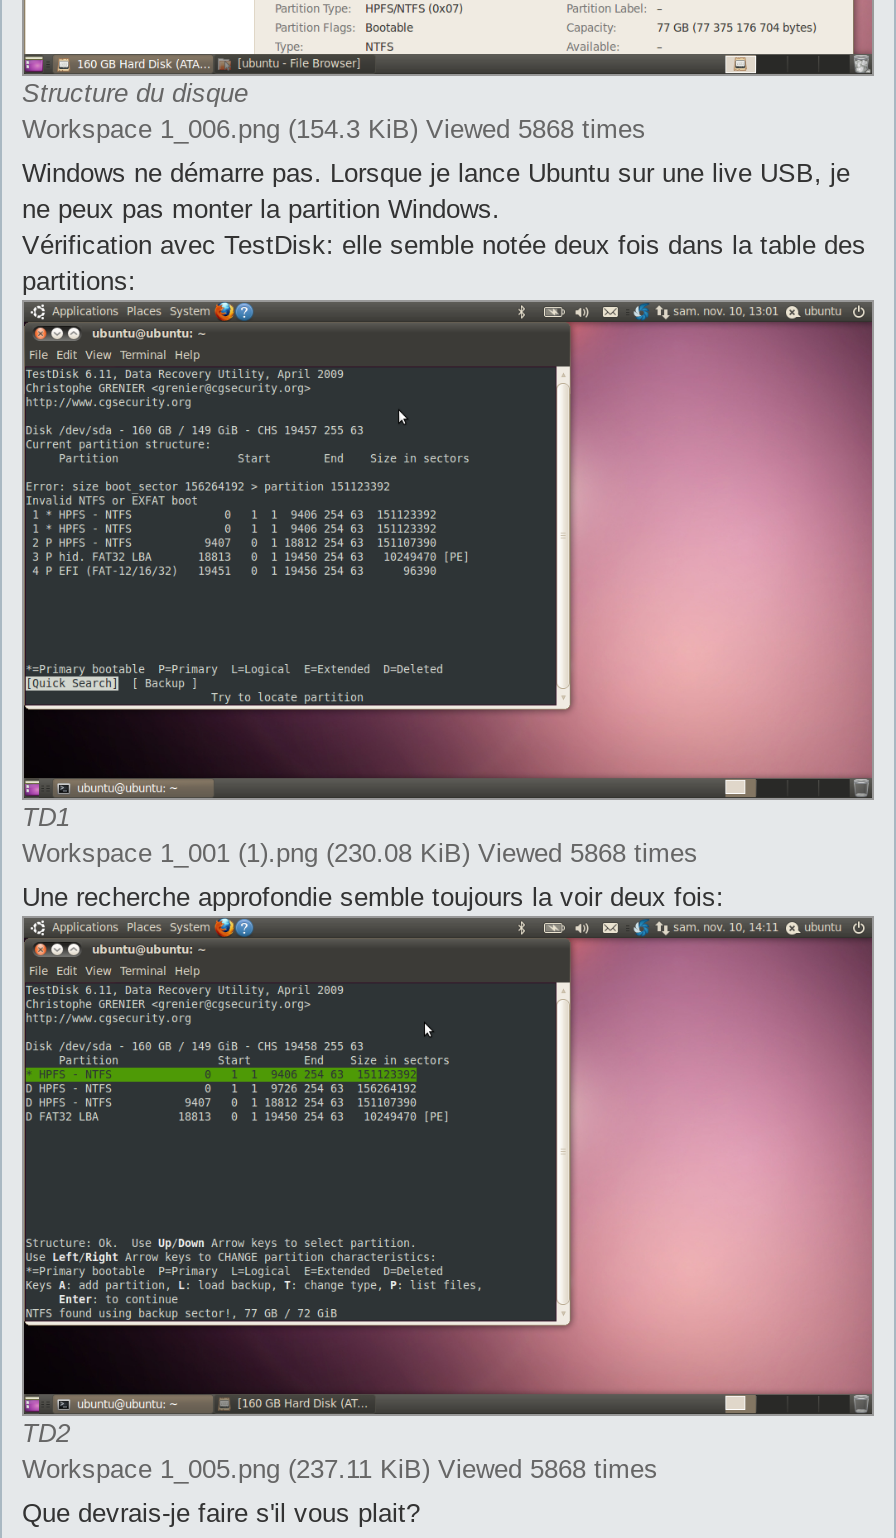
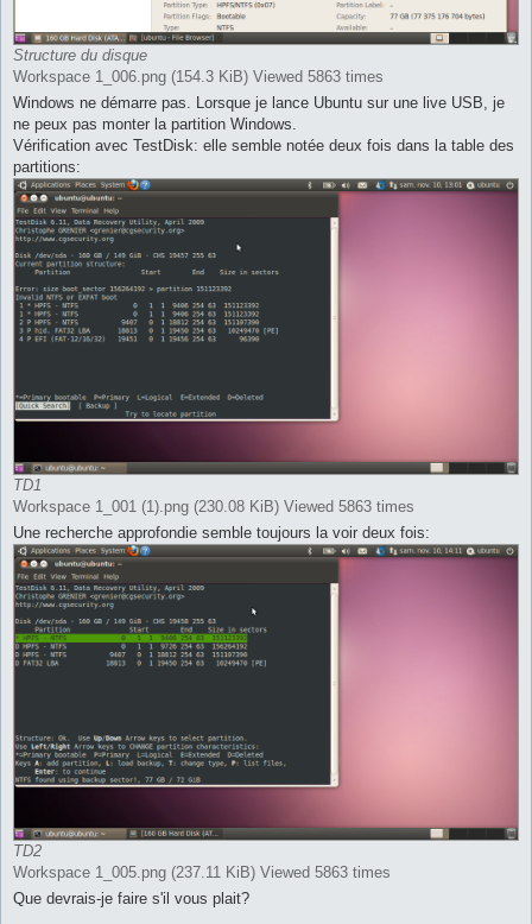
- Workspace 1_006.png (154.3 KiB) Viewed 5868 times
+ Workspace 1_006.png (154.3 KiB) Viewed 5863 times

- Workspace 1_001 (1).png (230.08 KiB) Viewed 5868 times
+ Workspace 1_001 (1).png (230.08 KiB) Viewed 5863 times

- Workspace 1_005.png (237.11 KiB) Viewed 5868 times
+ Workspace 1_005.png (237.11 KiB) Viewed 5863 times
